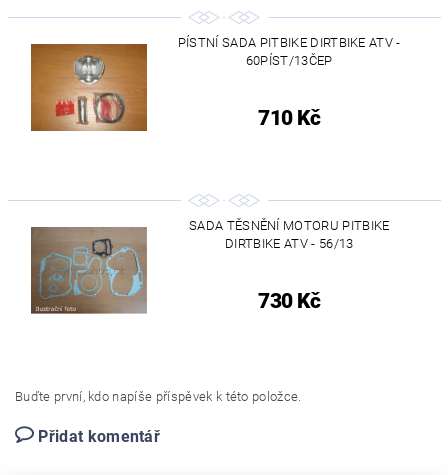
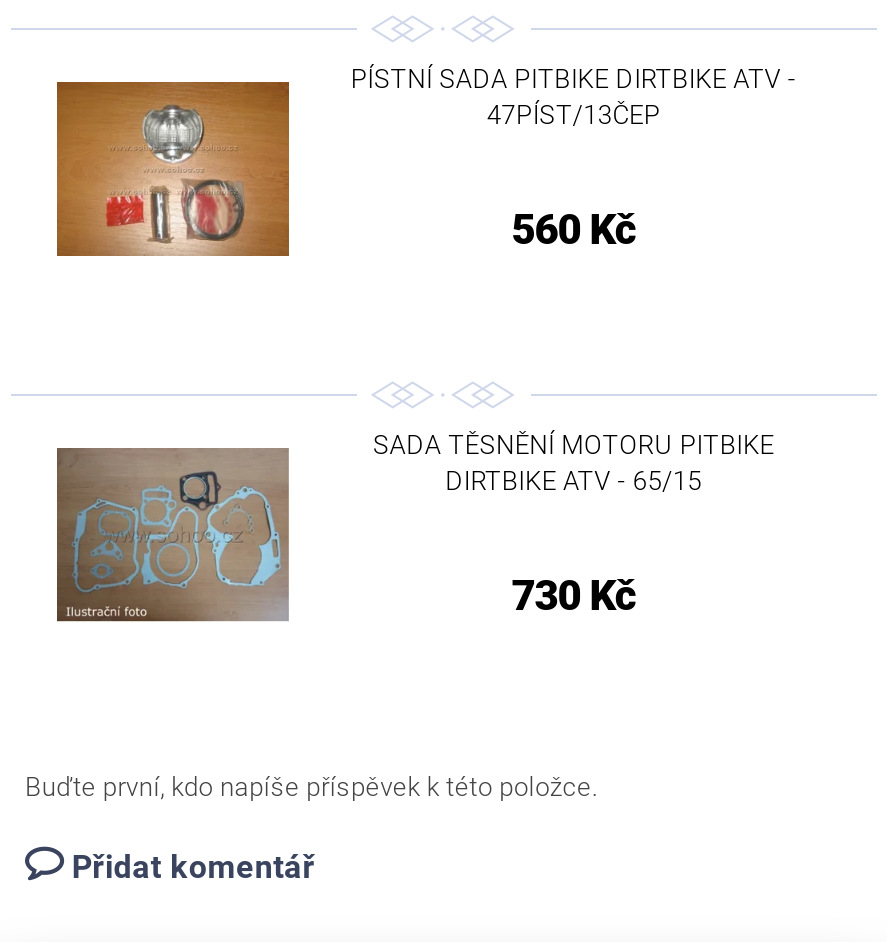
- 60PÍST/13ČEP
+ 47PÍST/13ČEP

- 710 Kč
+ 560 Kč

- DIRTBIKE ATV - 56/13
+ DIRTBIKE ATV - 65/15
